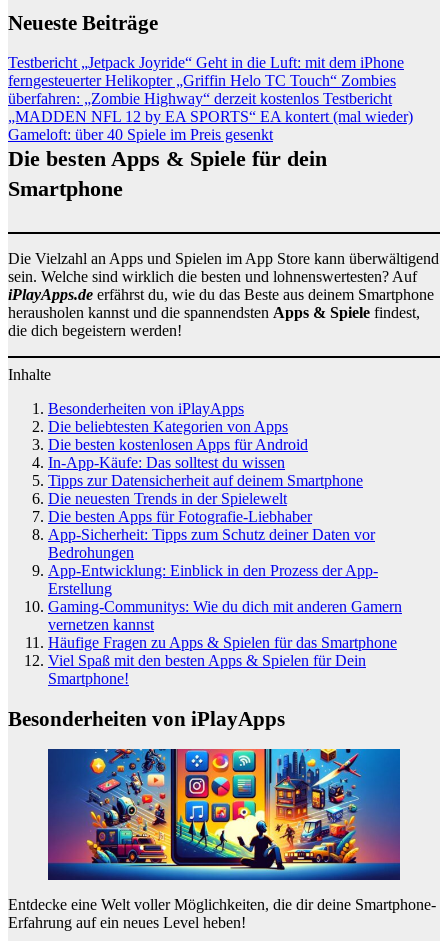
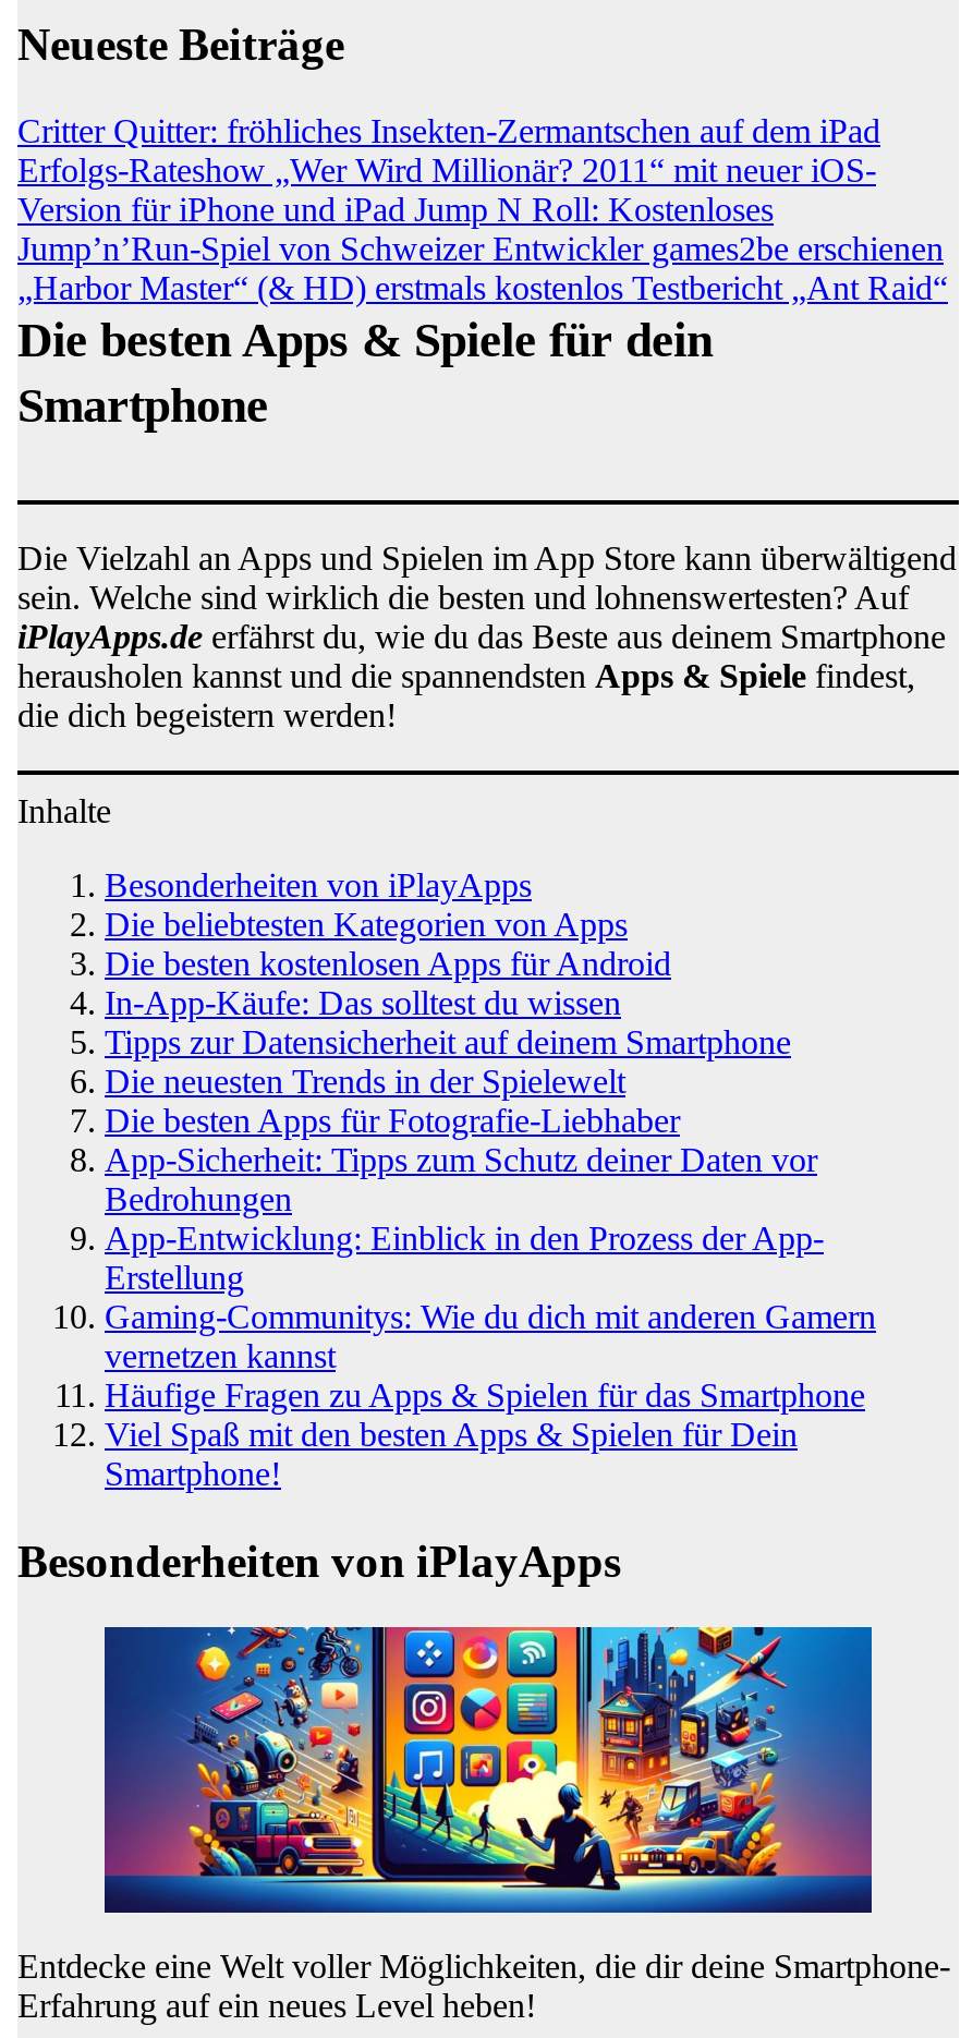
- Testbericht „Jetpack Joyride“ Geht in die Luft: mit dem iPhone
- ferngesteuerter Helikopter „Griffin Helo TC Touch“ Zombies
- überfahren: „Zombie Highway“ derzeit kostenlos Testbericht
- „MADDEN NFL 12 by EA SPORTS“ EA kontert (mal wieder)
- Gameloft: über 40 Spiele im Preis gesenkt
+ Critter Quitter: fröhliches Insekten-Zermantschen auf dem iPad
+ Erfolgs-Rateshow „Wer Wird Millionär? 2011“ mit neuer iOS-
+ Version für iPhone und iPad Jump N Roll: Kostenloses
+ Jump’n’Run-Spiel von Schweizer Entwickler games2be erschienen
+ „Harbor Master“ (& HD) erstmals kostenlos Testbericht „Ant Raid“
